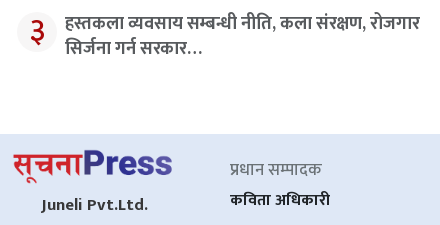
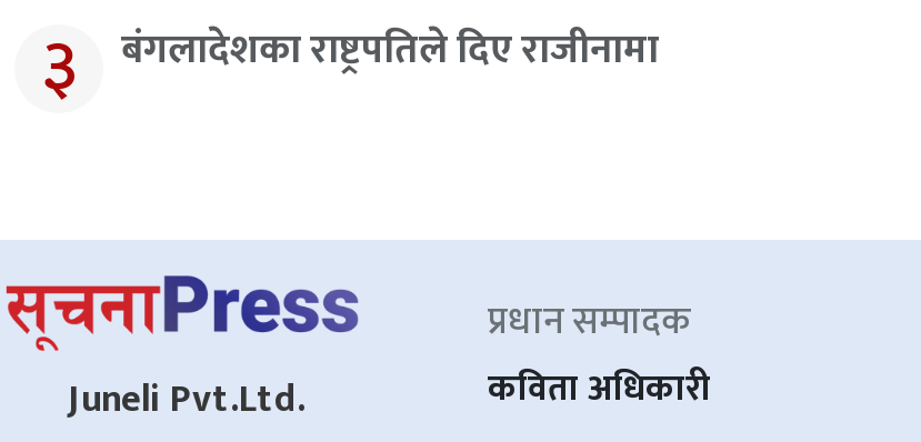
- हस्तकला व्यवसाय सम्बन्धी नीति, कला संरक्षण, रोजगार
- सिर्जना गर्न सरकार…
+ बंगलादेशका राष्ट्रपतिले दिए राजीनामा
